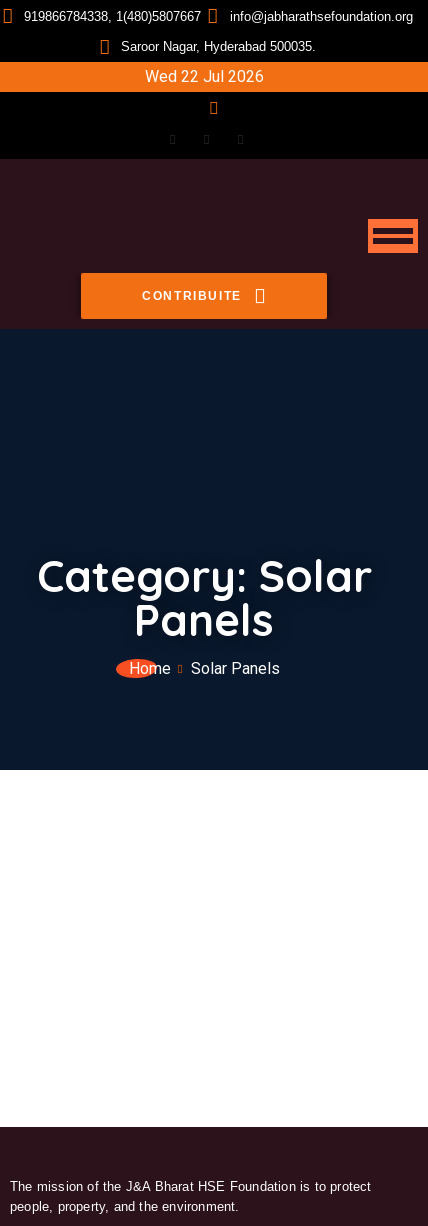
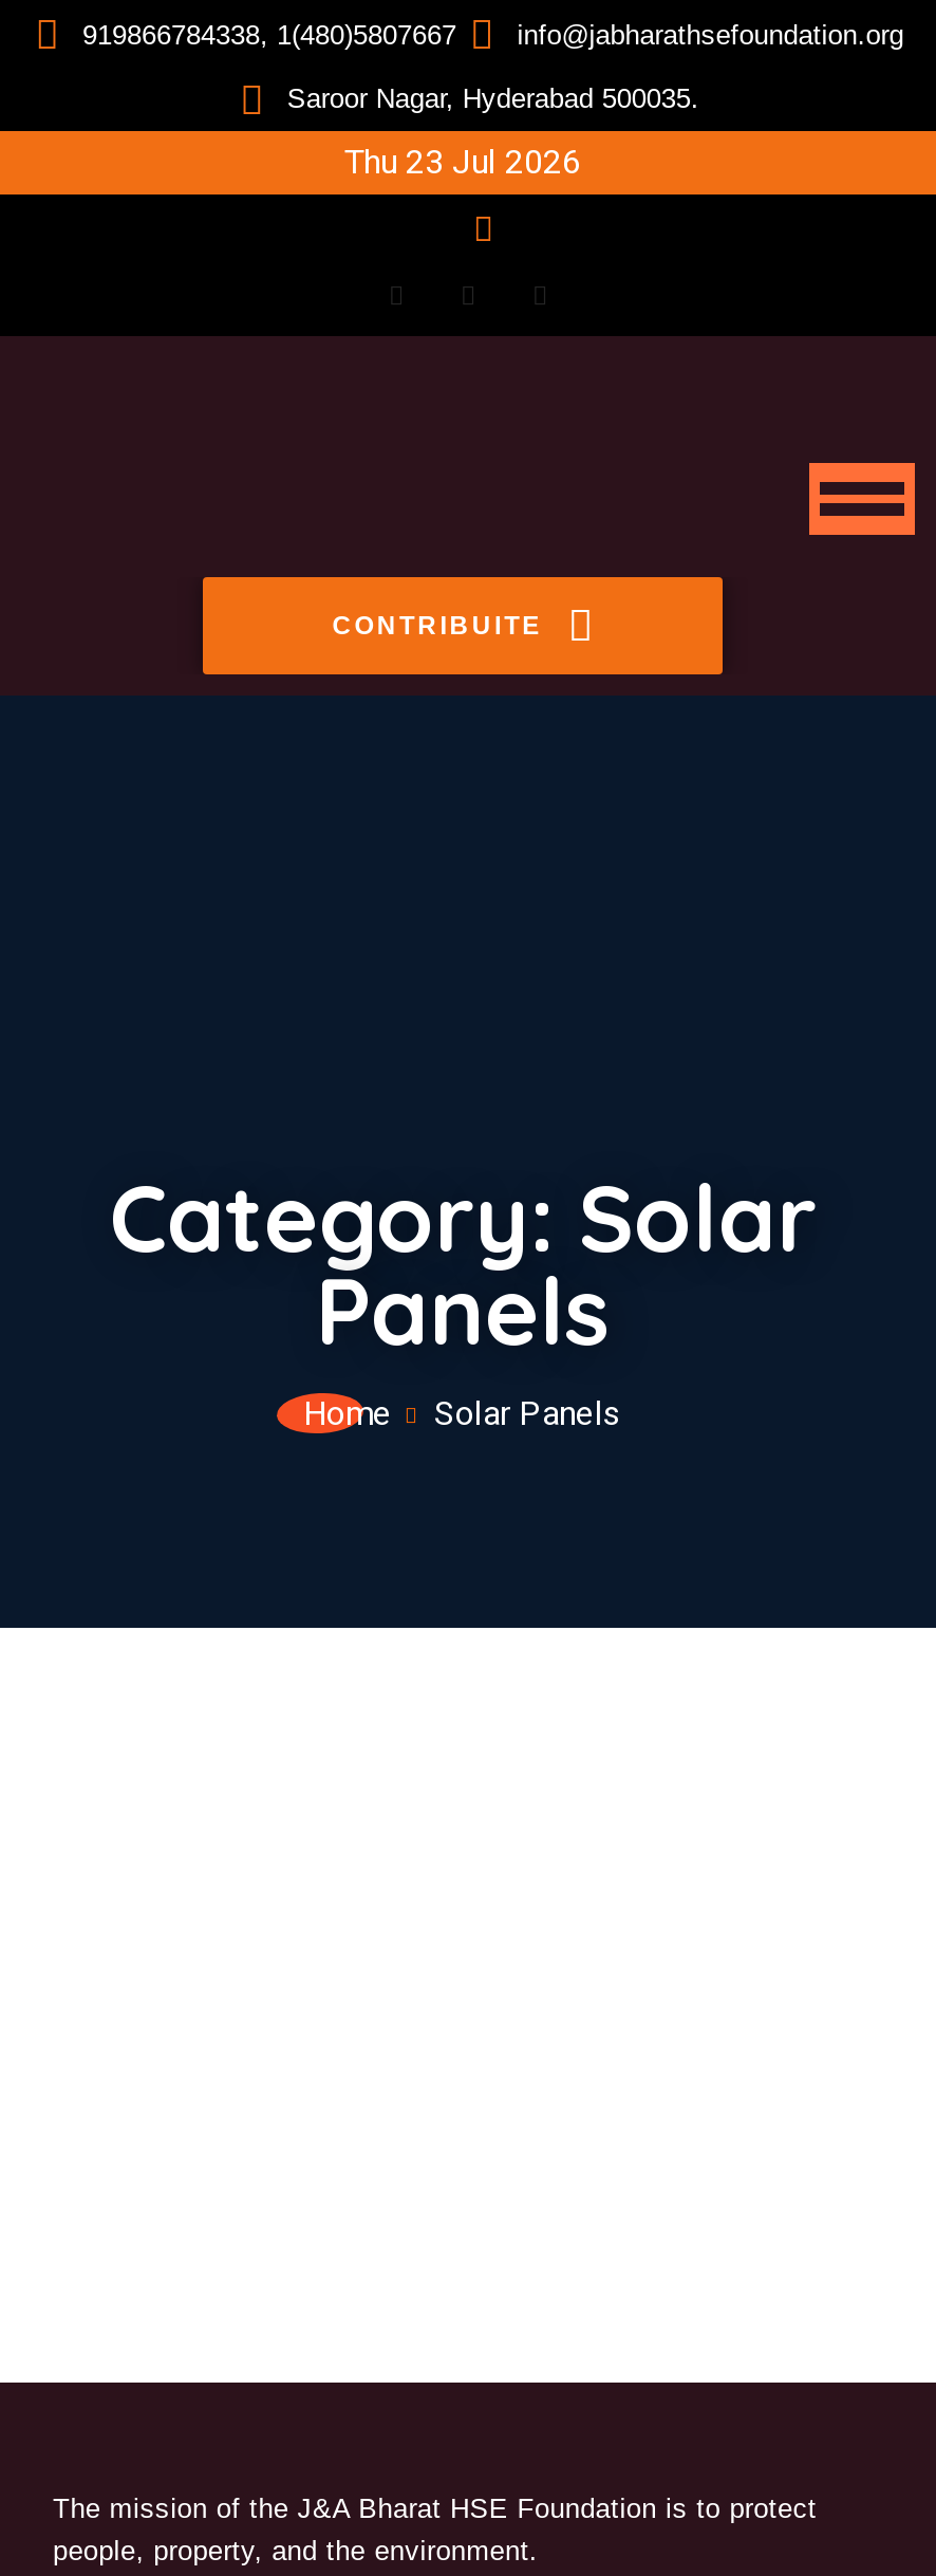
- Wed 22 Jul 2026
+ Thu 23 Jul 2026
